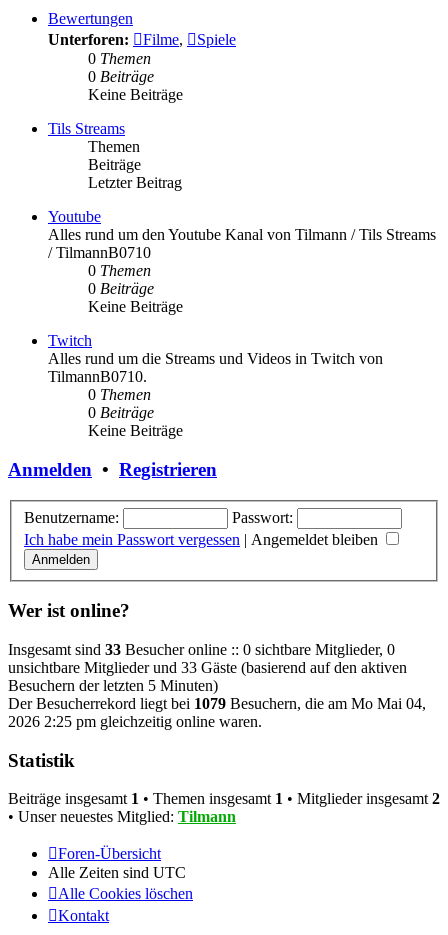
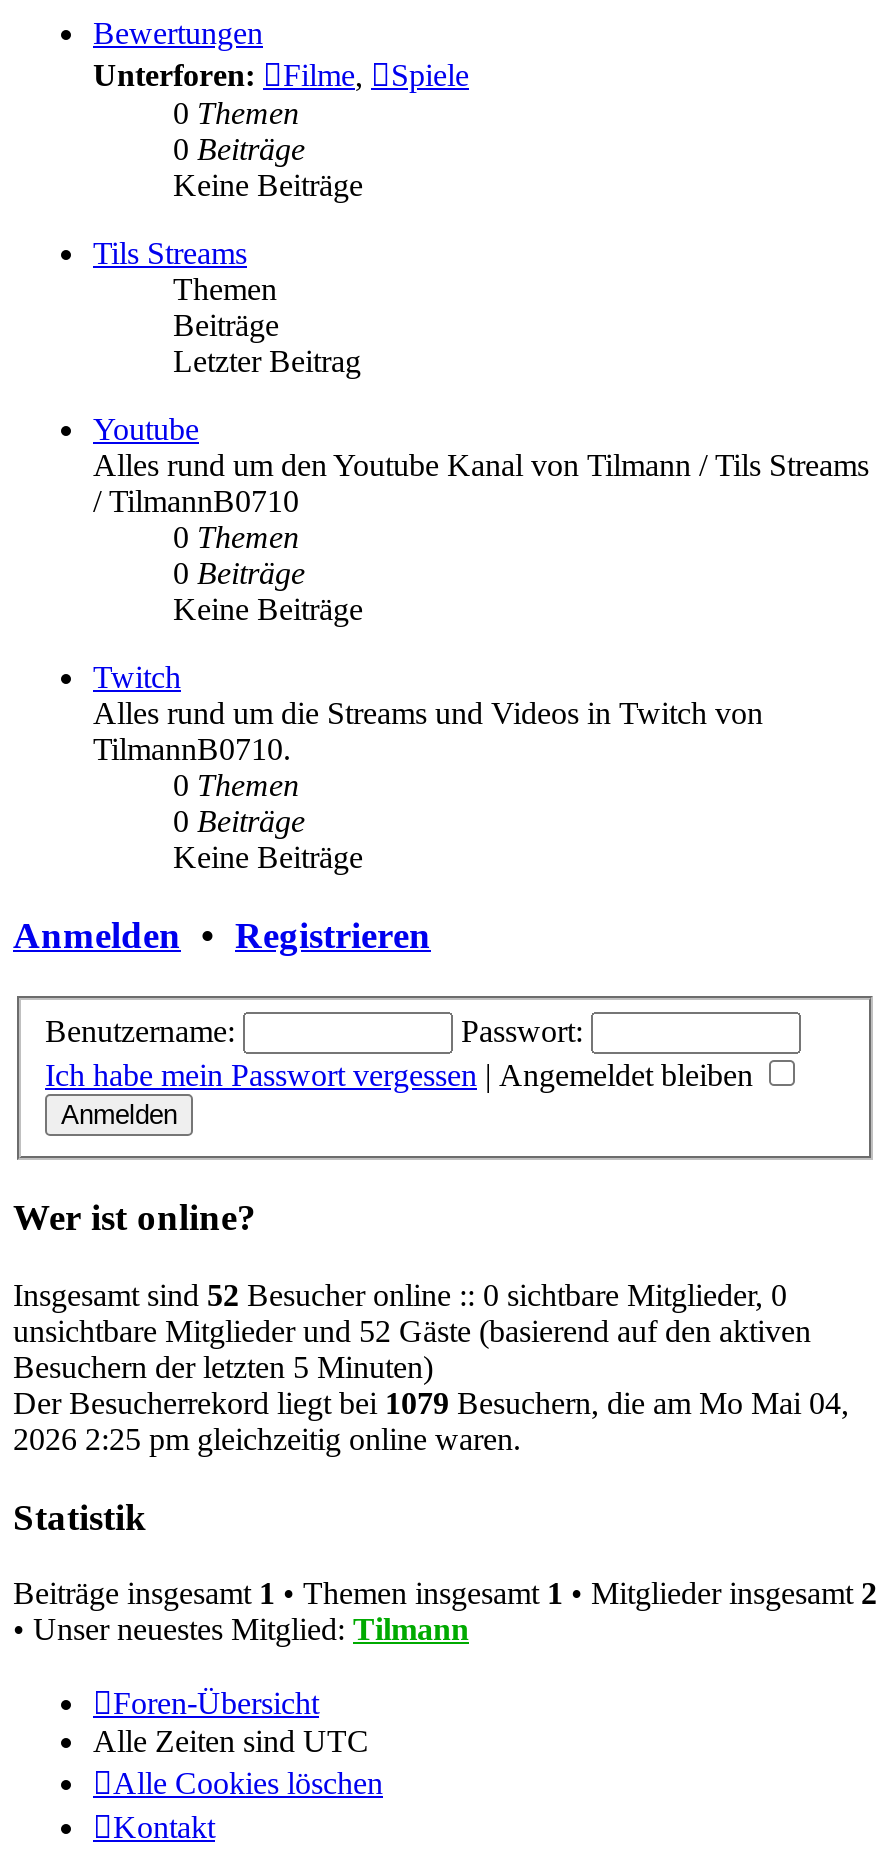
- Insgesamt sind 33 Besucher online :: 0 sichtbare Mitglieder, 0
+ Insgesamt sind 52 Besucher online :: 0 sichtbare Mitglieder, 0

- unsichtbare Mitglieder und 33 Gäste (basierend auf den aktiven
+ unsichtbare Mitglieder und 52 Gäste (basierend auf den aktiven
